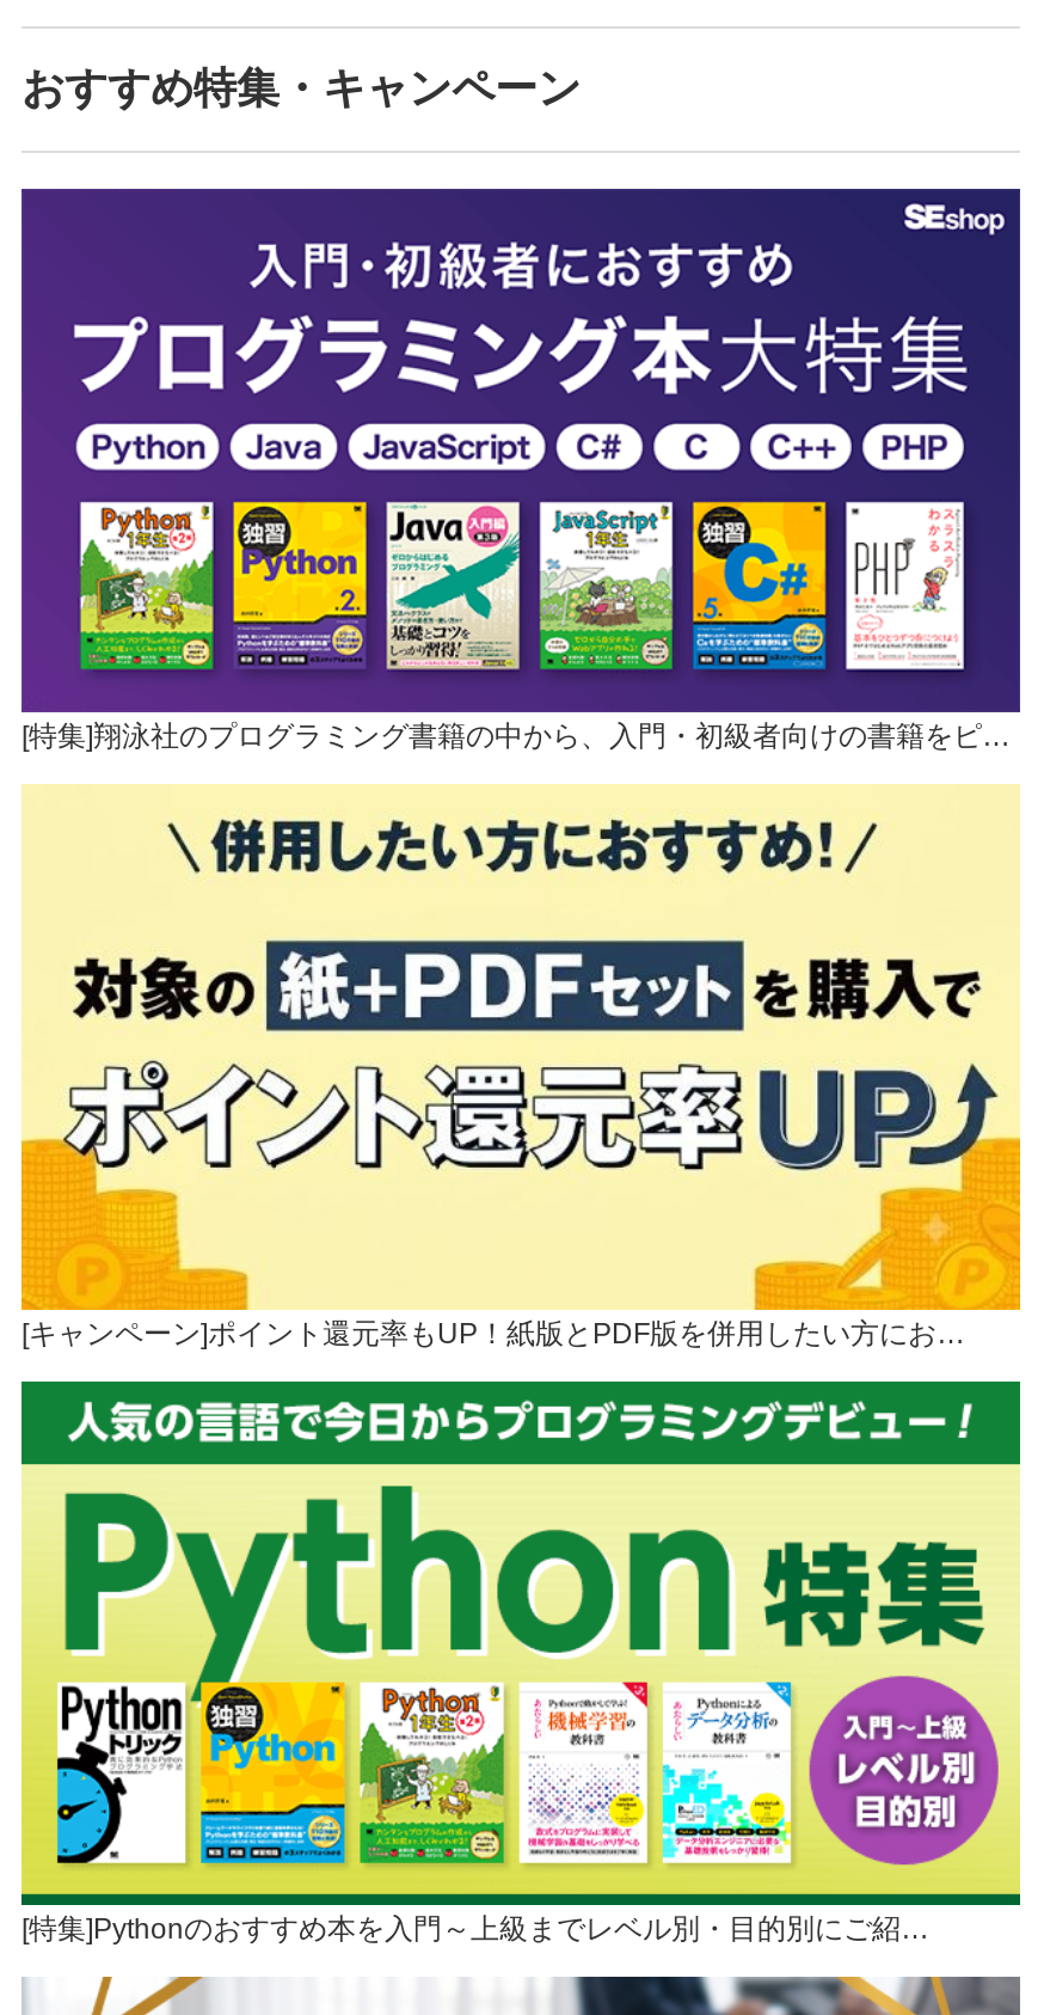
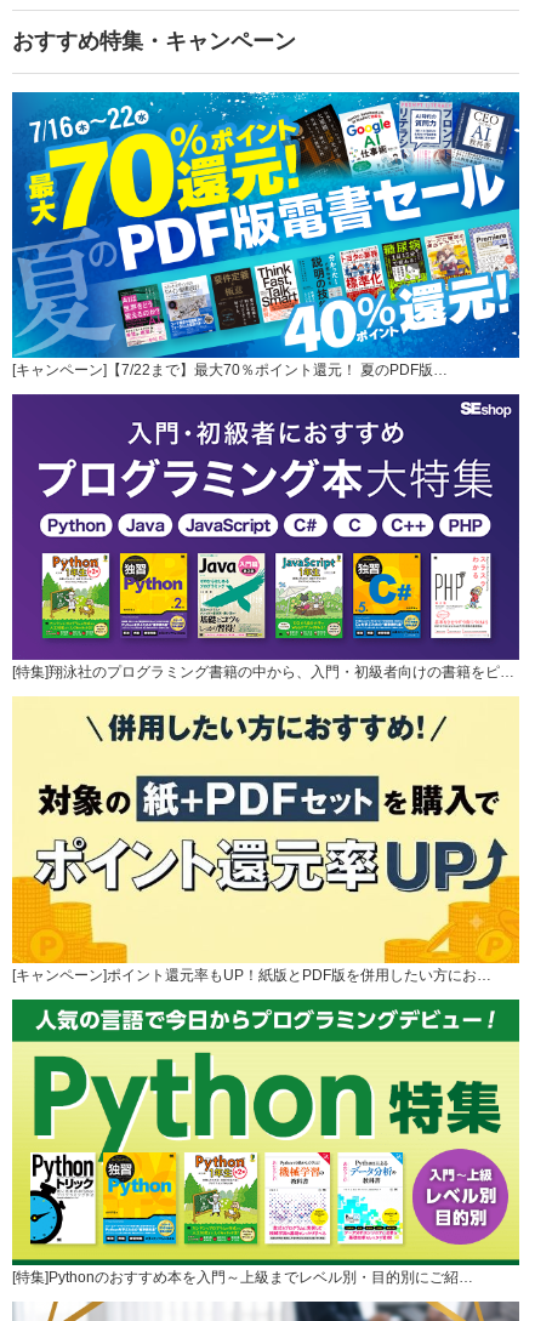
+ [image]
+ [キャンペーン]【7/22まで】最大70％ポイント還元！ 夏のPDF版…
